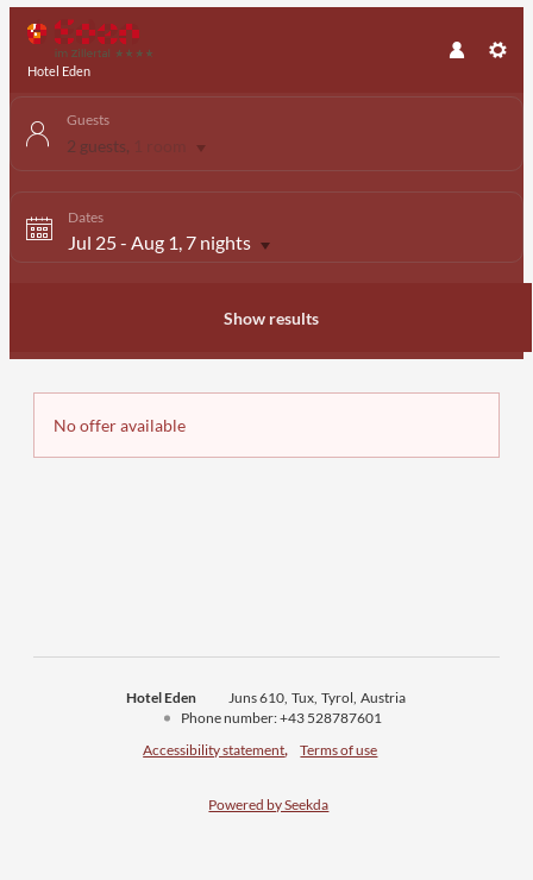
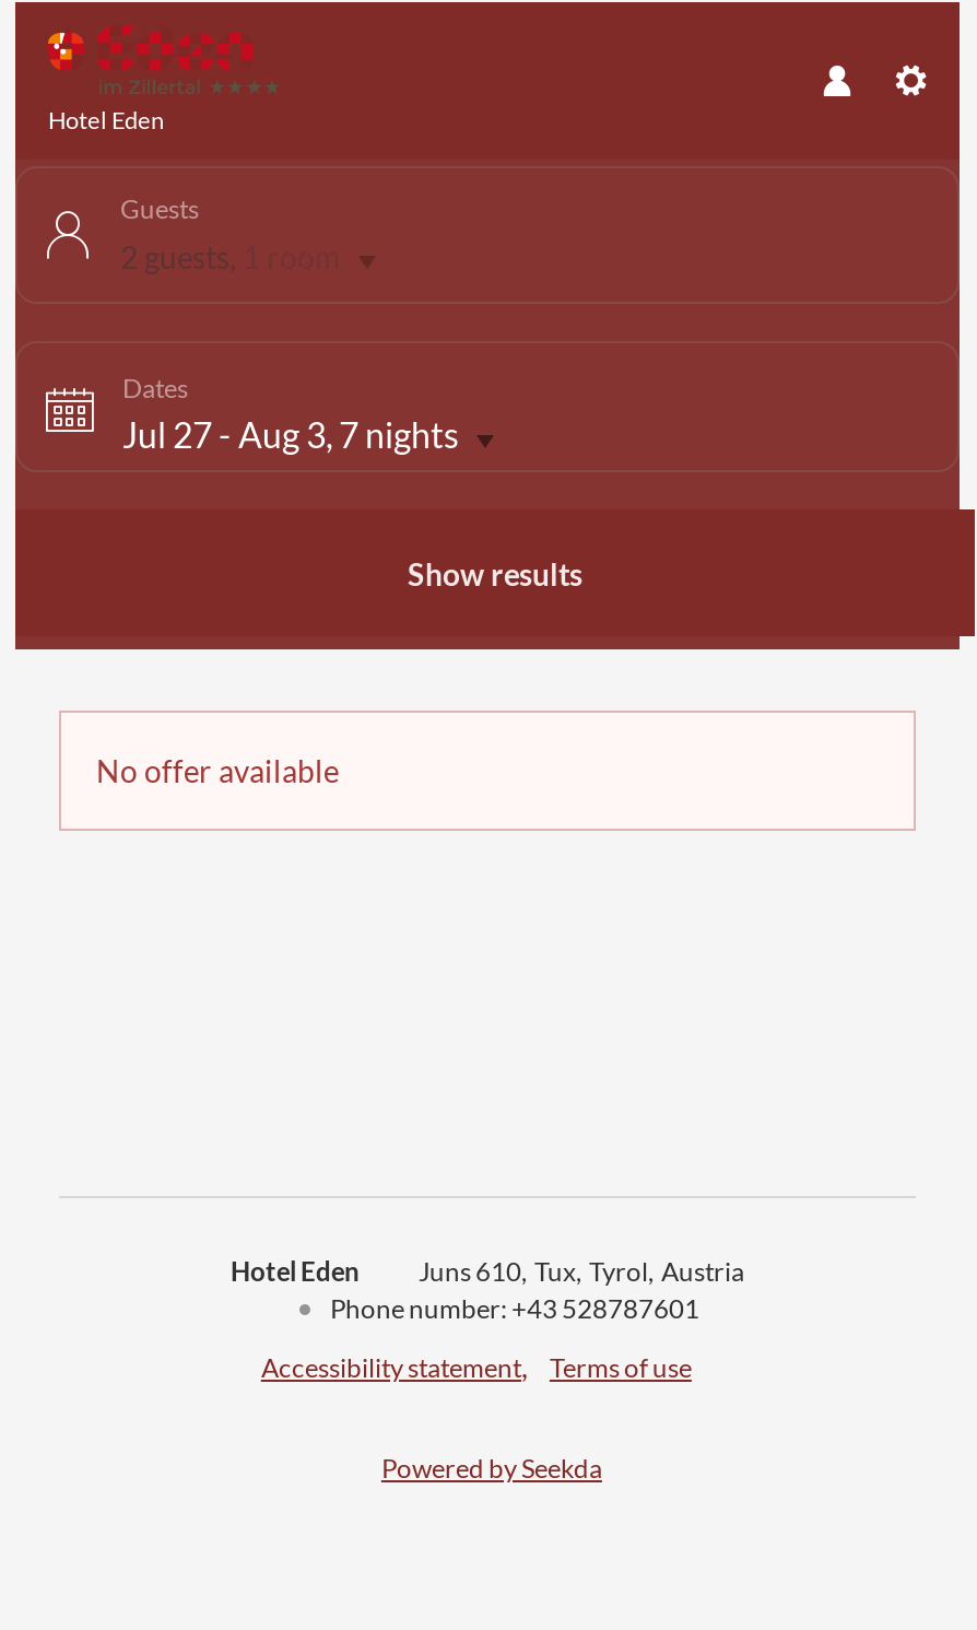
- Jul 25 - Aug 1, 7 nights
+ Jul 27 - Aug 3, 7 nights
